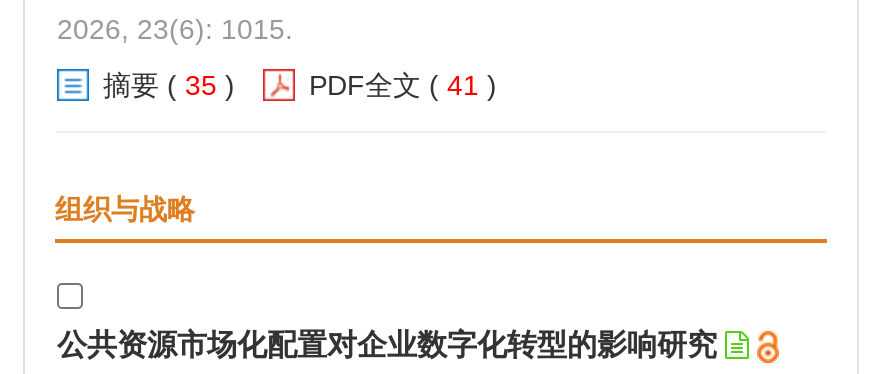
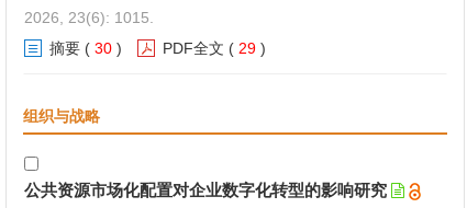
- 摘要( 35)
+ 摘要( 30)

- PDF全文 ( 41)
+ PDF全文 ( 29)
